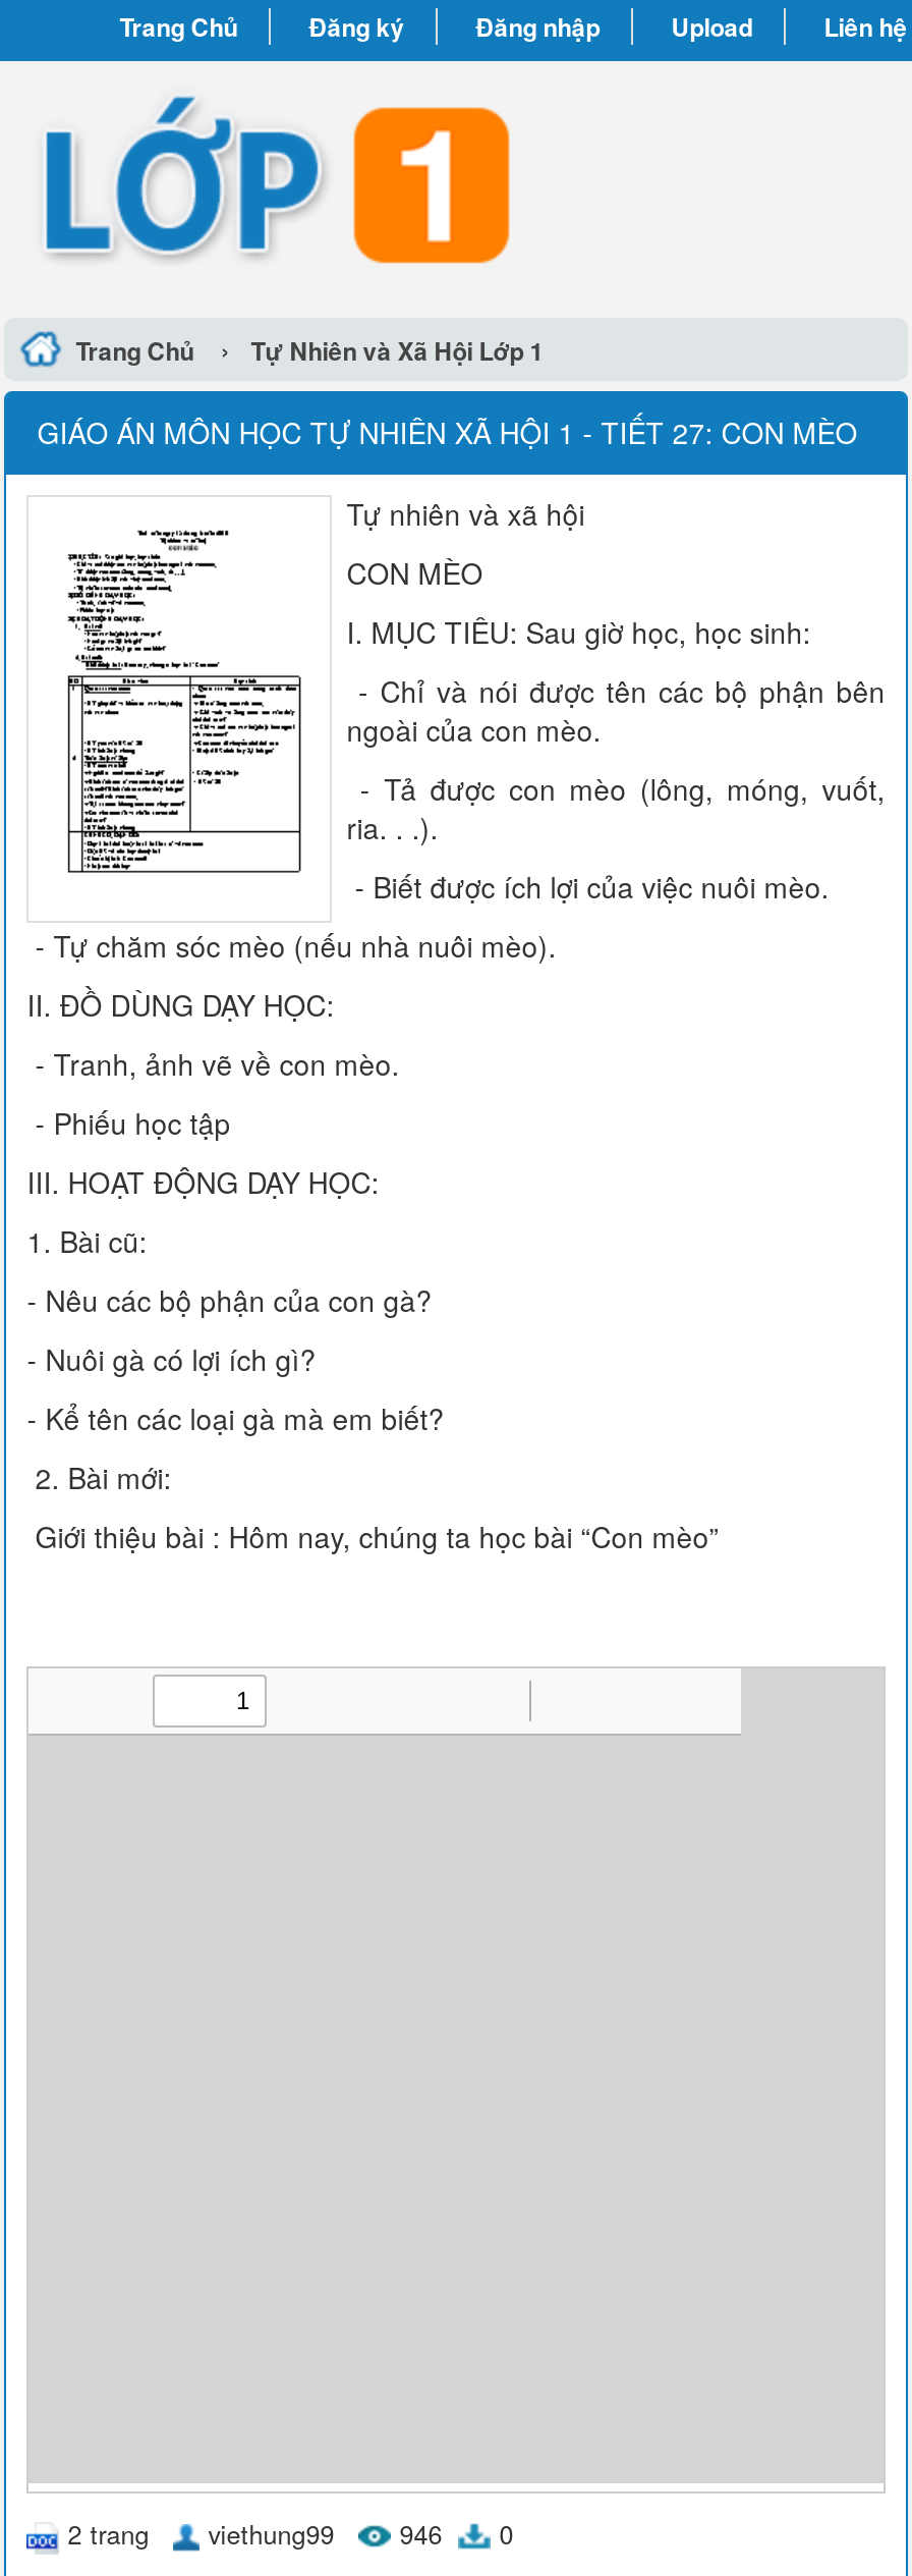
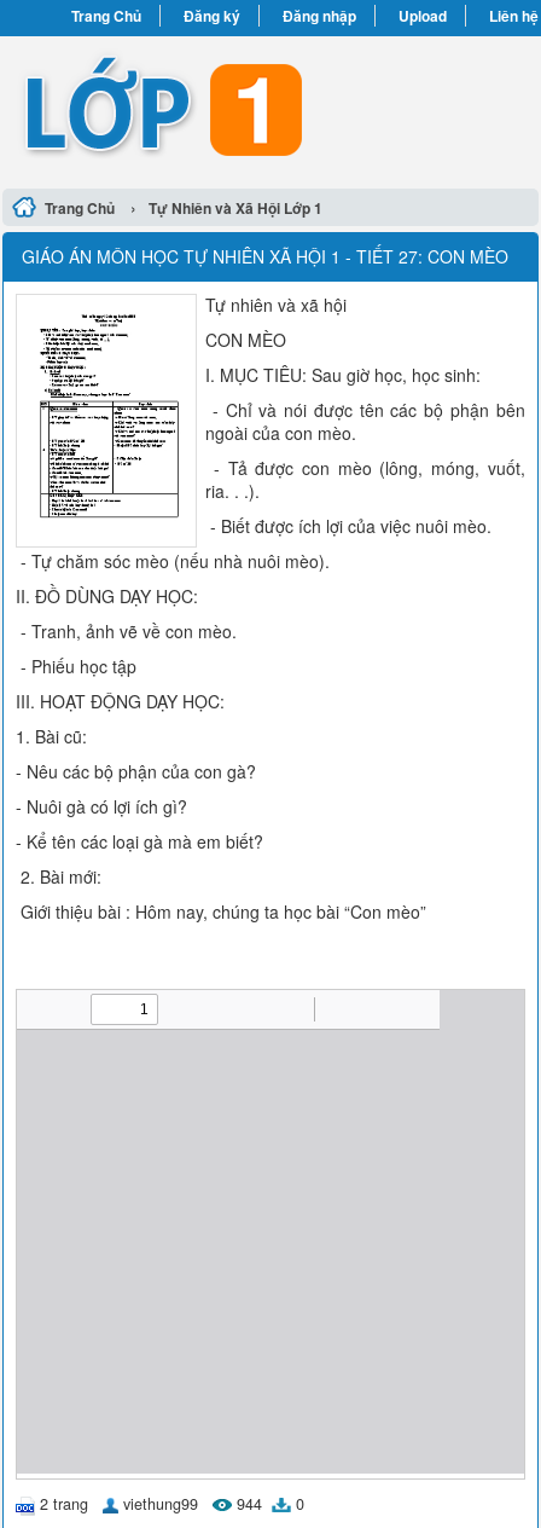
- 2 trang viethung99 946 0
+ 2 trang viethung99 944 0
